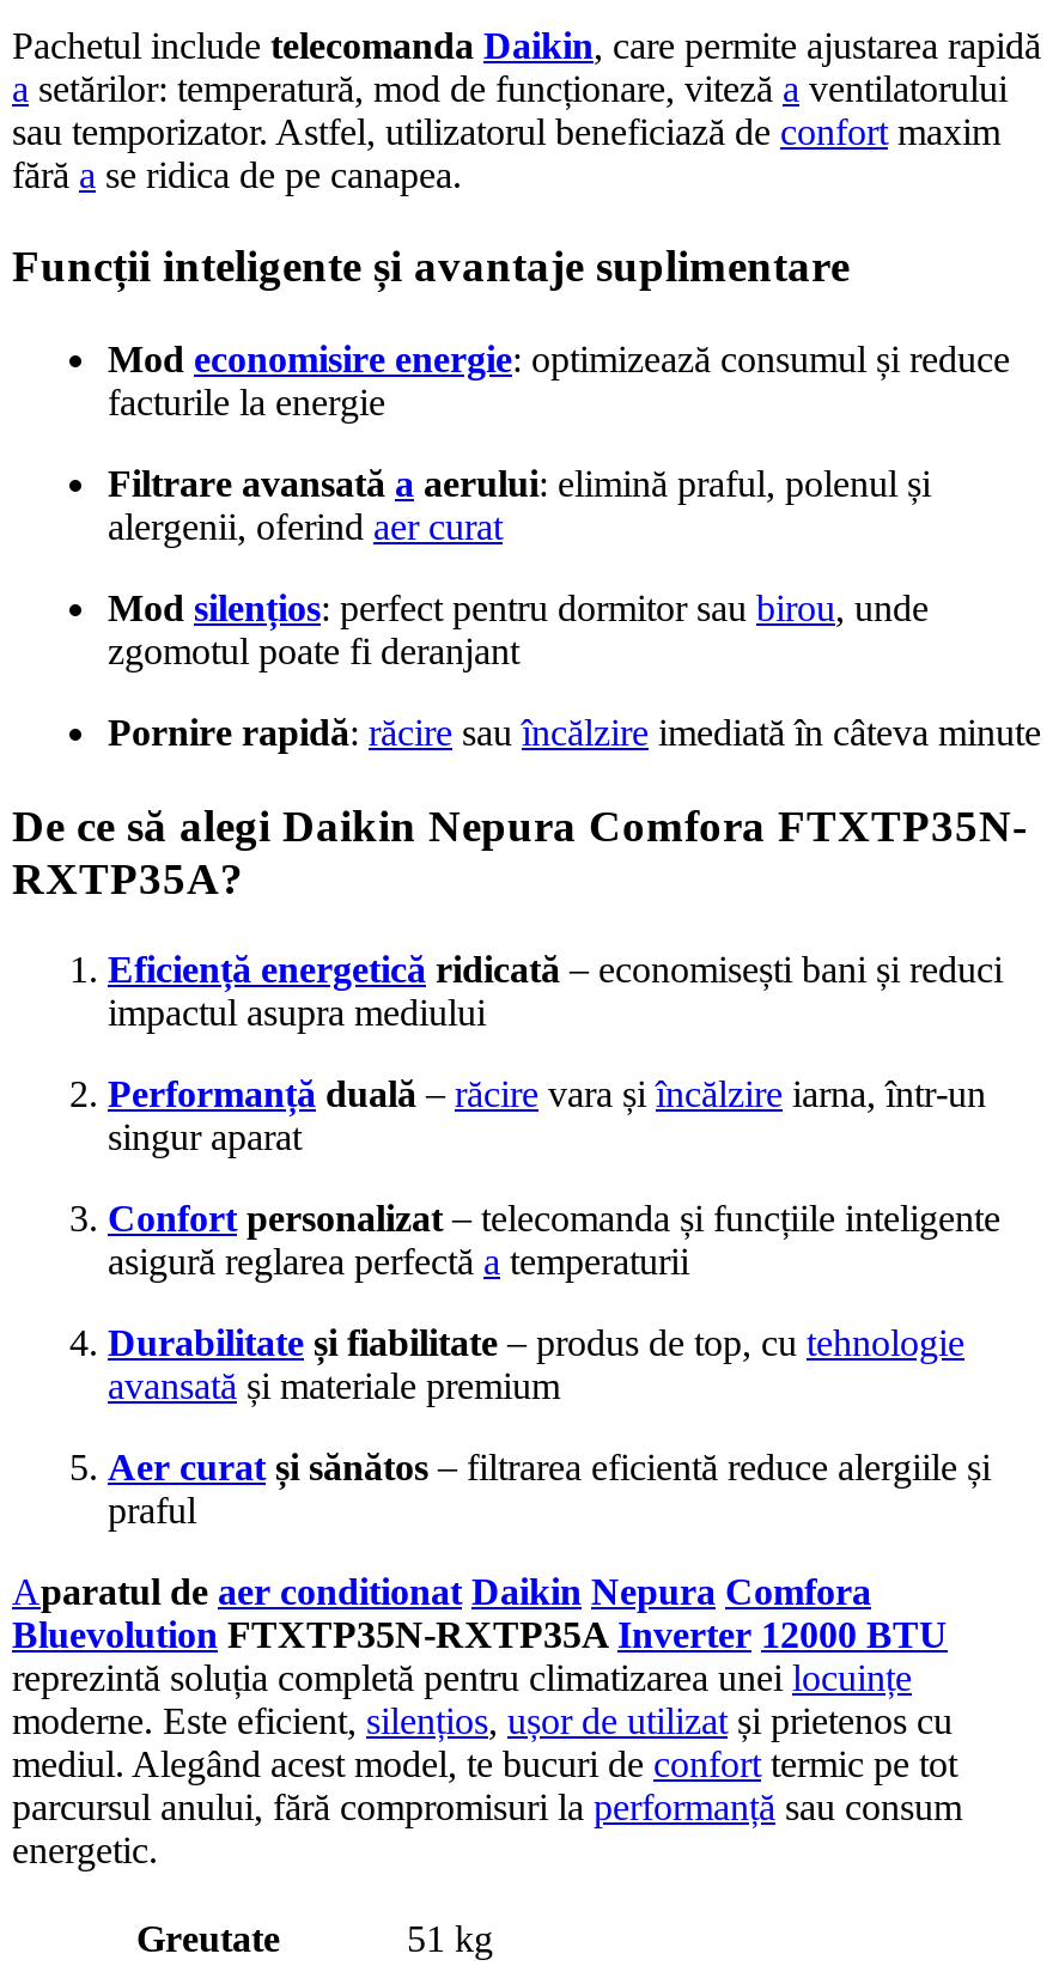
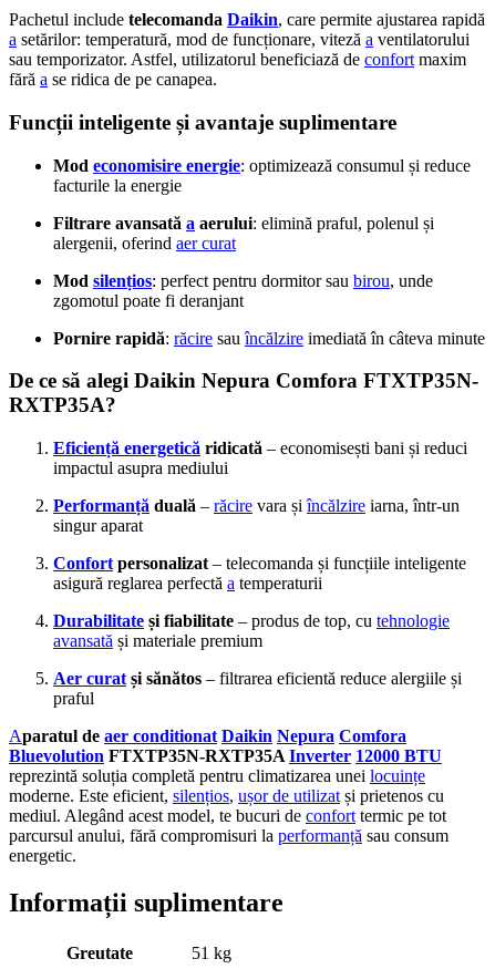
+ Informații suplimentare
